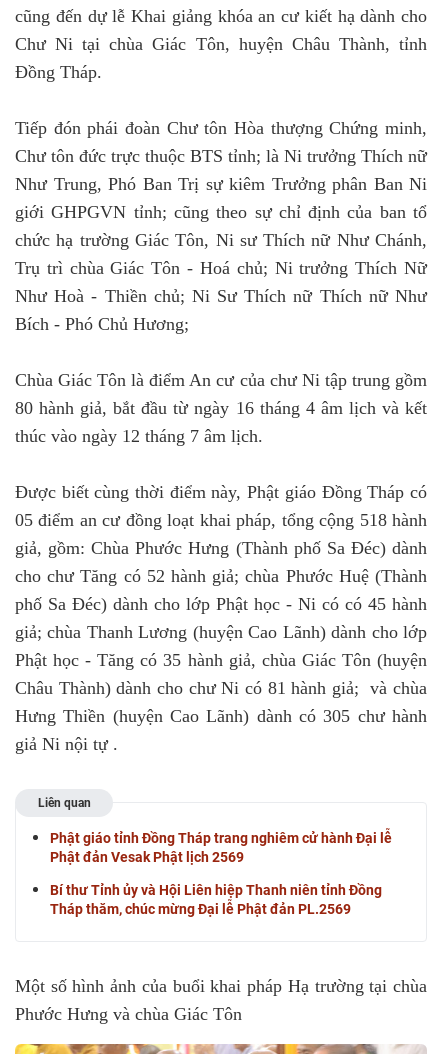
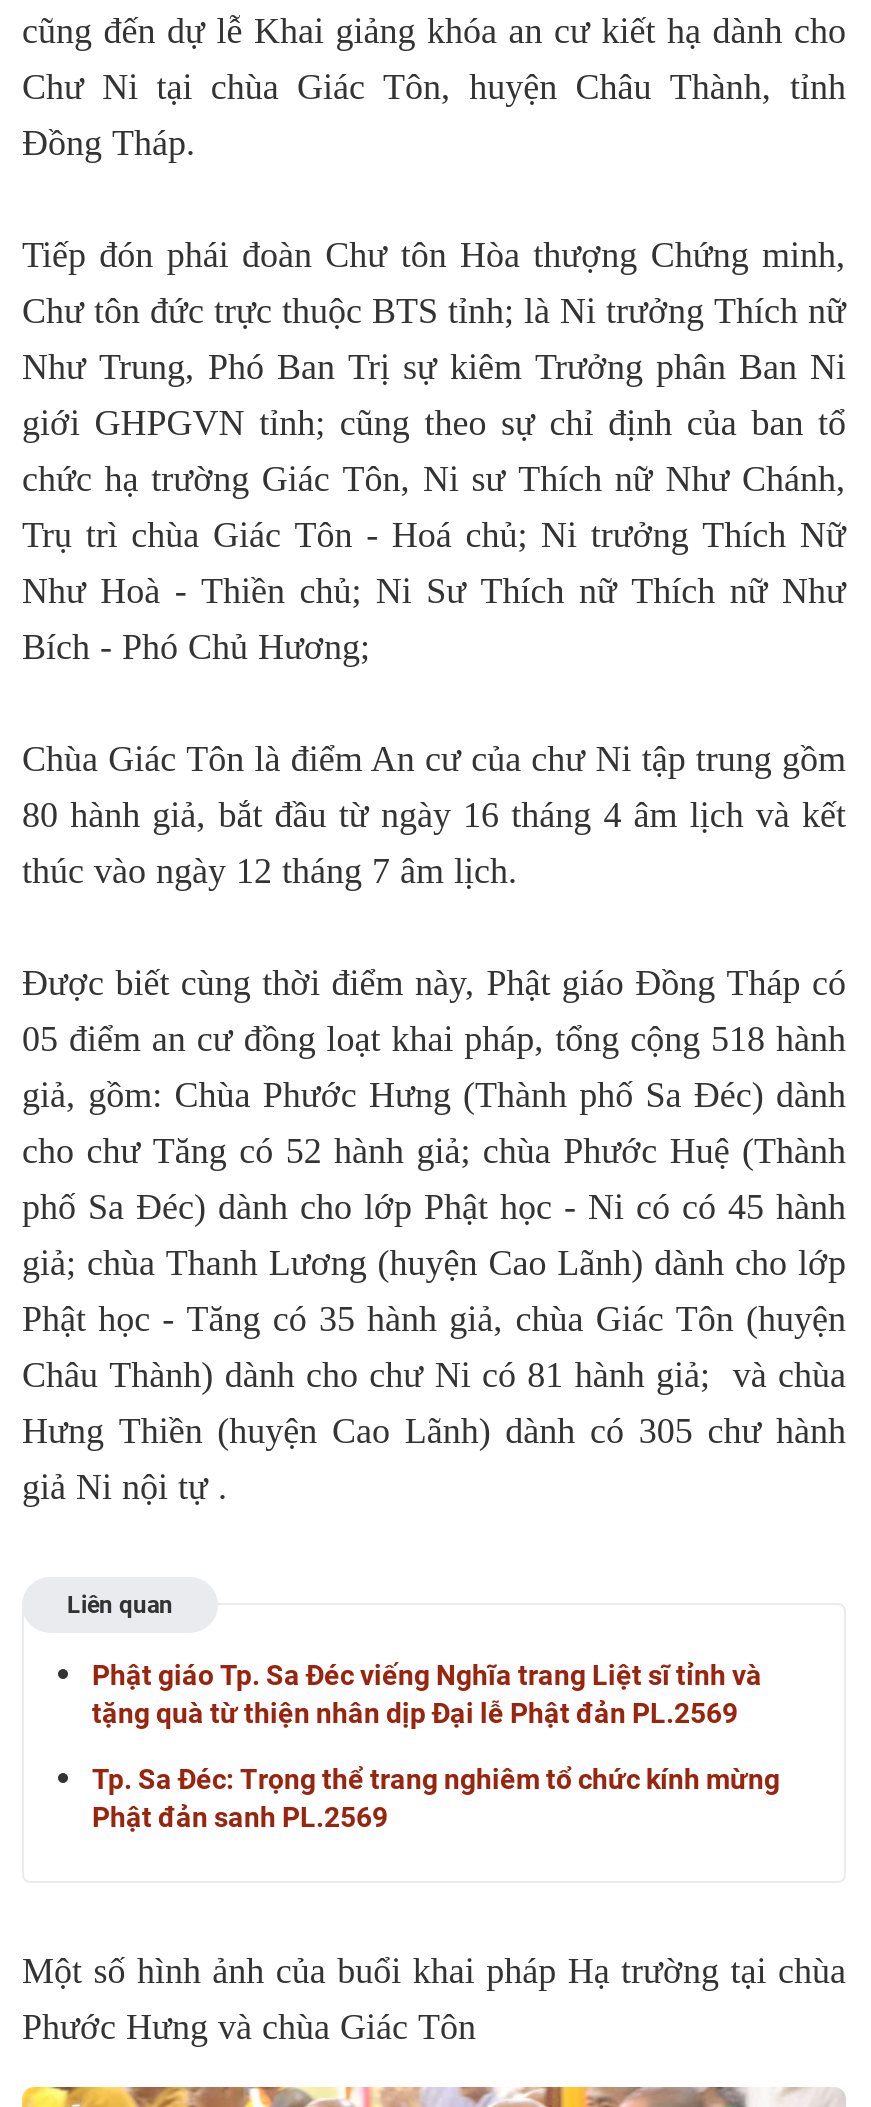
- Phật giáo tỉnh Đồng Tháp trang nghiêm cử hành Đại lễ
- Phật đản Vesak Phật lịch 2569
+ Phật giáo Tp. Sa Đéc viếng Nghĩa trang Liệt sĩ tỉnh và
+ tặng quà từ thiện nhân dịp Đại lễ Phật đản PL.2569

- Bí thư Tỉnh ủy và Hội Liên hiệp Thanh niên tỉnh Đồng
- Tháp thăm, chúc mừng Đại lễ Phật đản PL.2569
+ Tp. Sa Đéc: Trọng thể trang nghiêm tổ chức kính mừng
+ Phật đản sanh PL.2569
